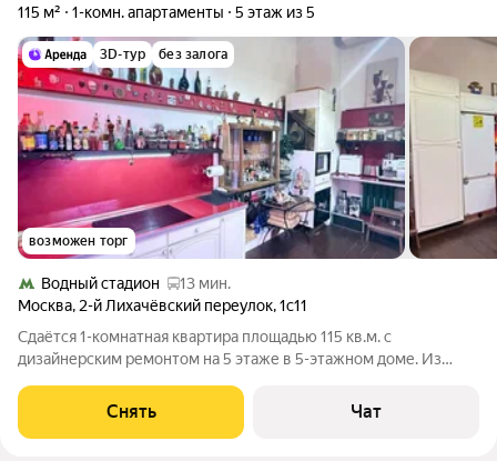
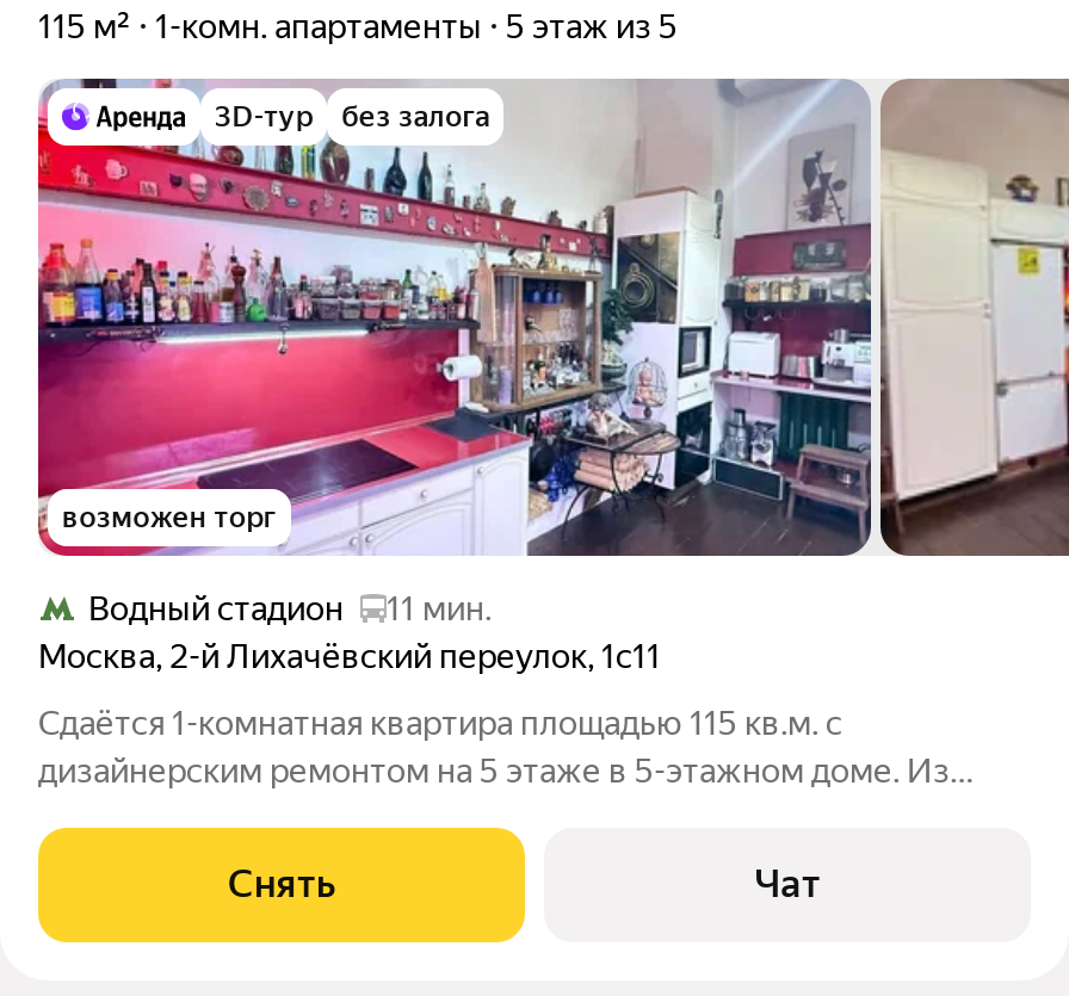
- Водный стадион 13 мин.
+ Водный стадион 11 мин.
